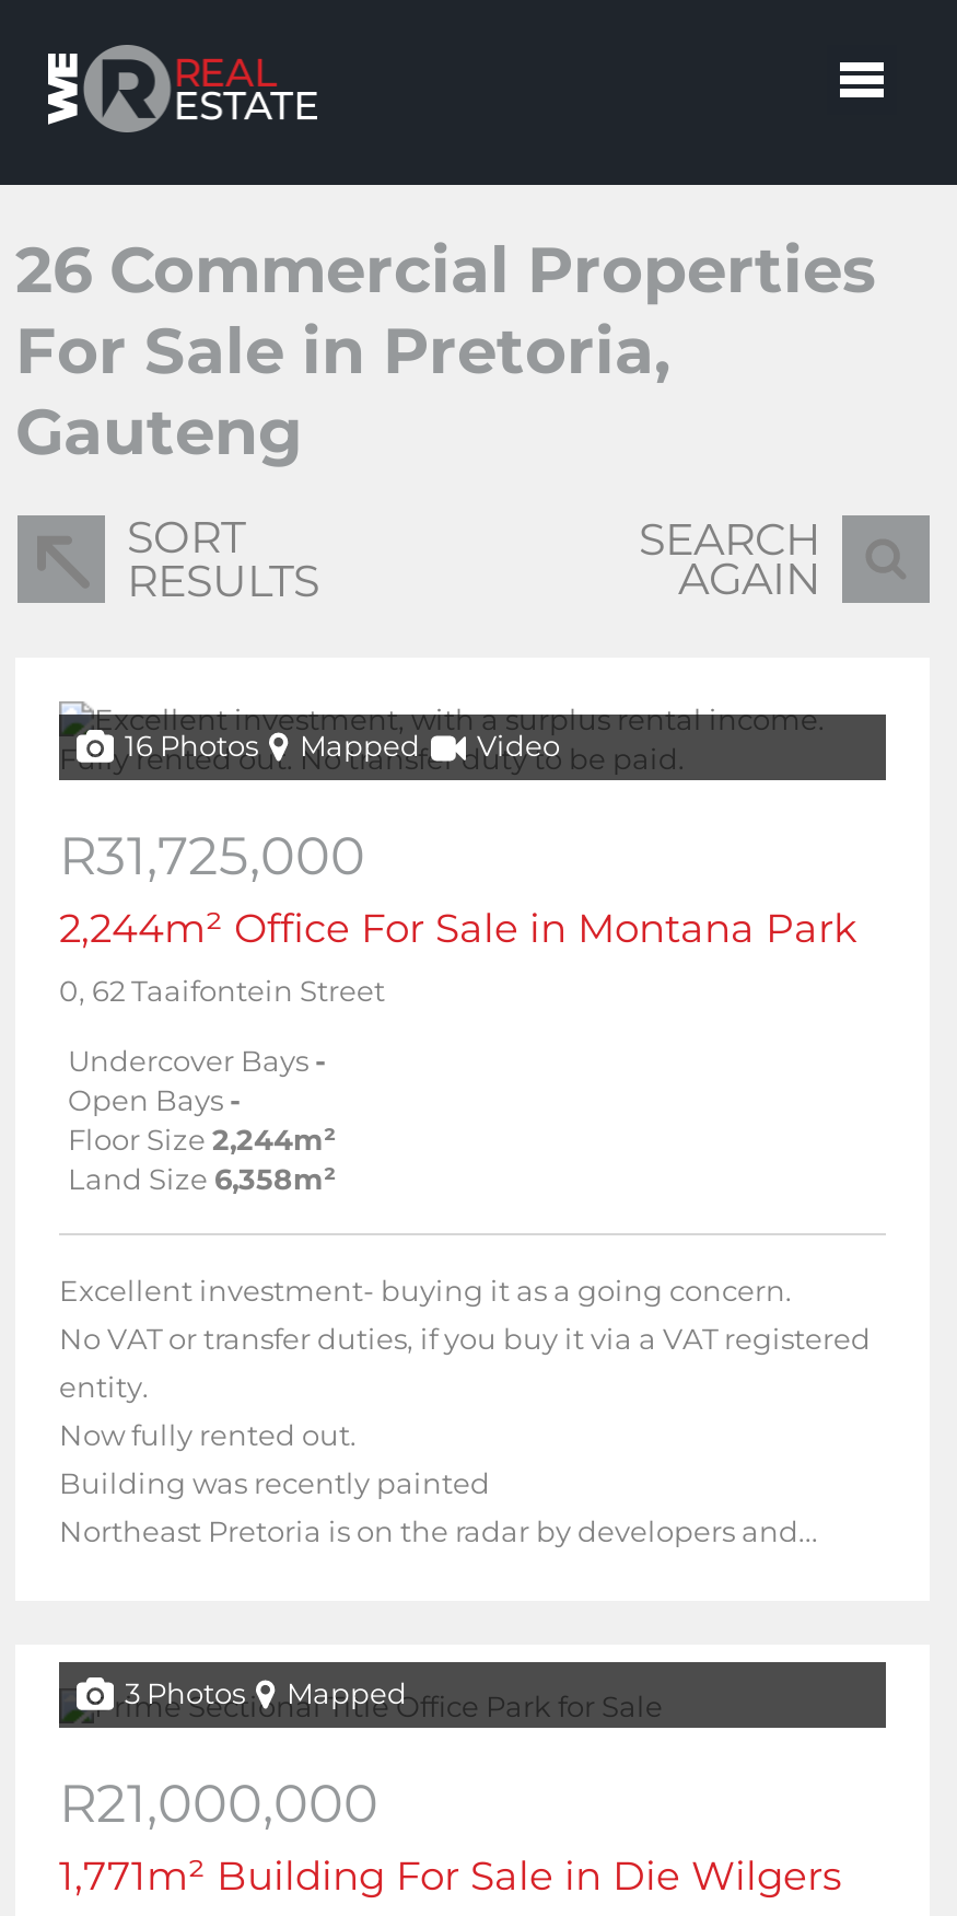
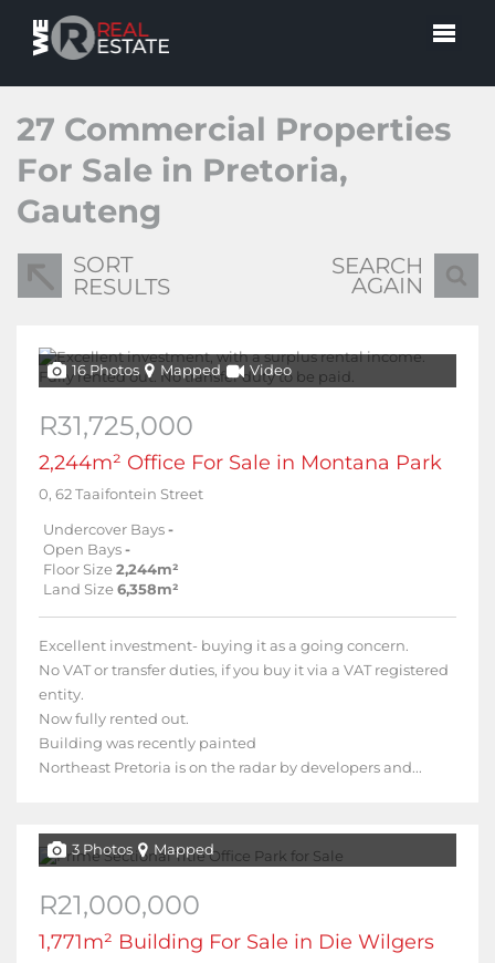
- 26 Commercial Properties
+ 27 Commercial Properties
